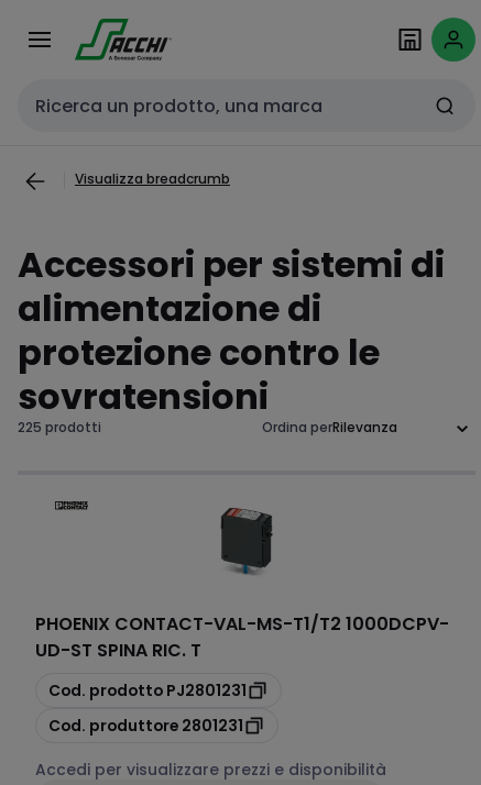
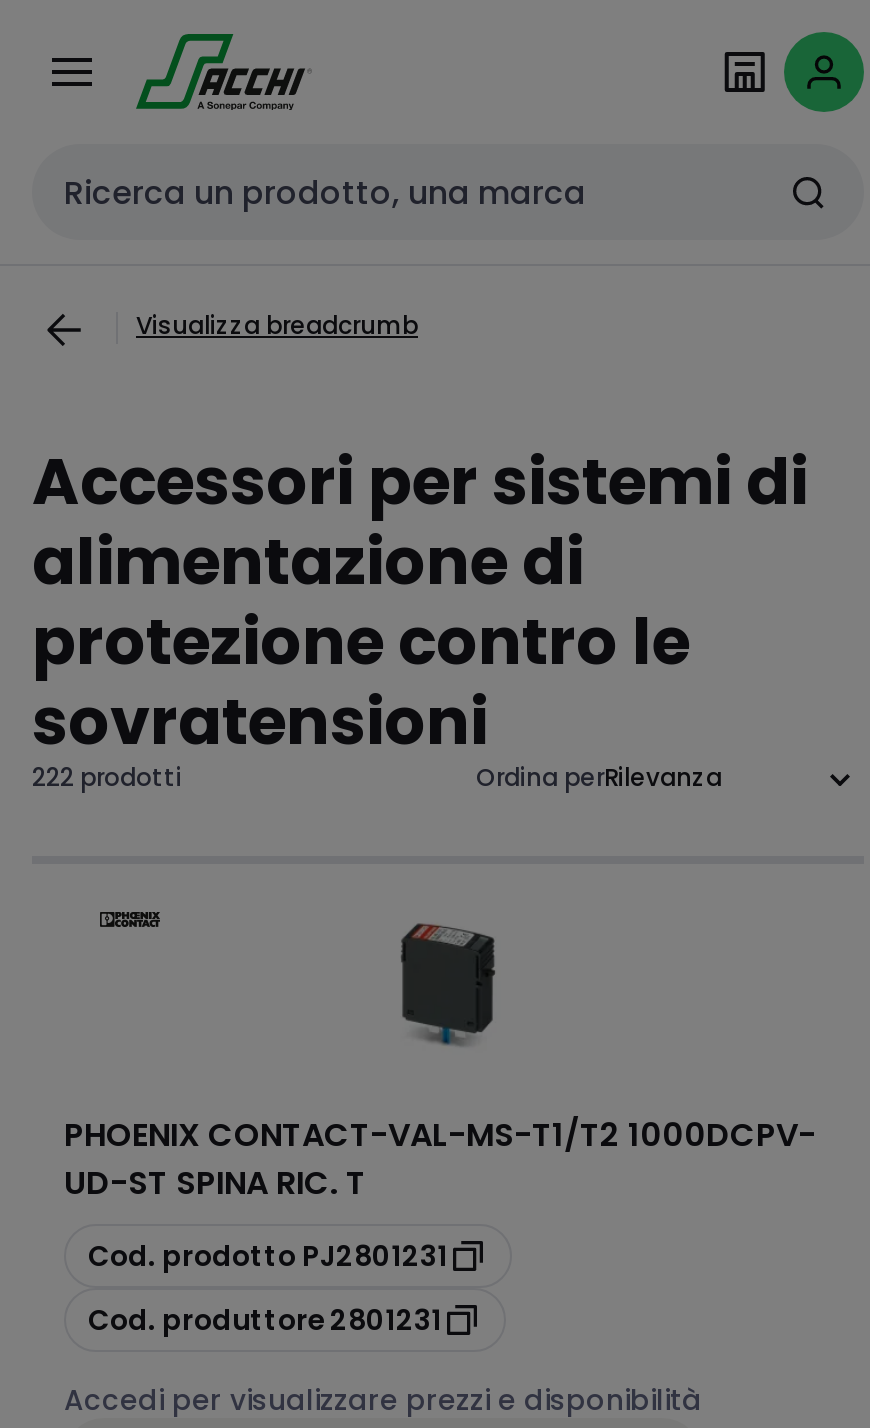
- 225 prodotti
+ 222 prodotti
